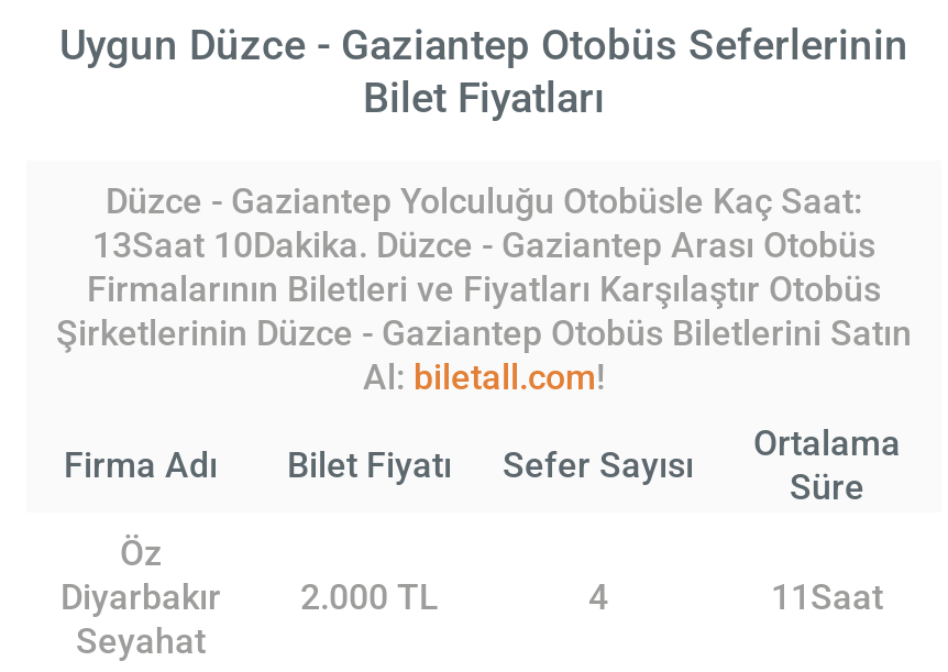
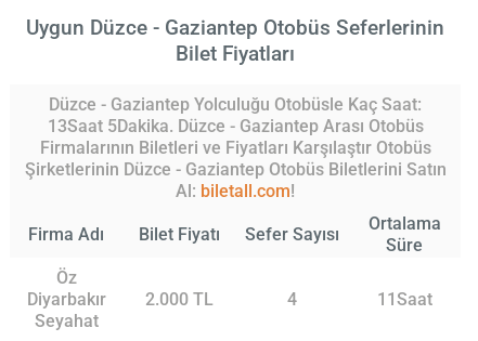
- 13Saat 10Dakika. Düzce - Gaziantep Arası Otobüs
+ 13Saat 5Dakika. Düzce - Gaziantep Arası Otobüs
